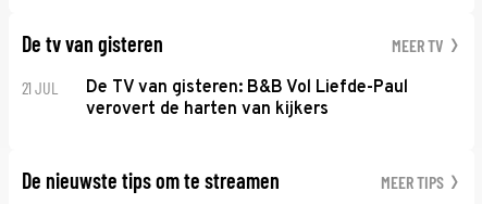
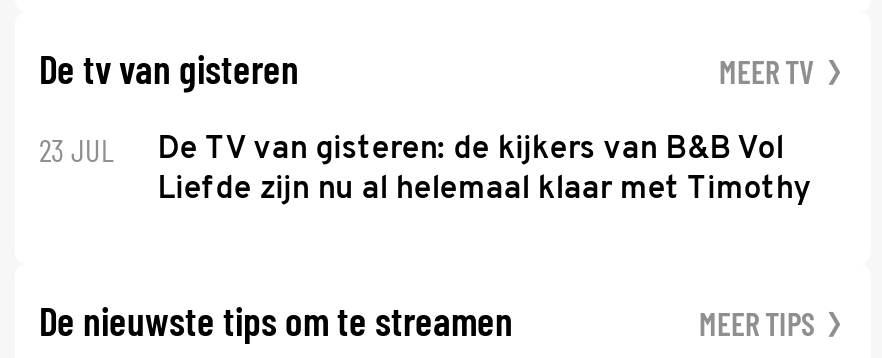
- 21 JUL
- De TV van gisteren: B&B Vol Liefde-Paul
- verovert de harten van kijkers
+ 23 JUL
+ De TV van gisteren: de kijkers van B&B Vol
+ Liefde zijn nu al helemaal klaar met Timothy
